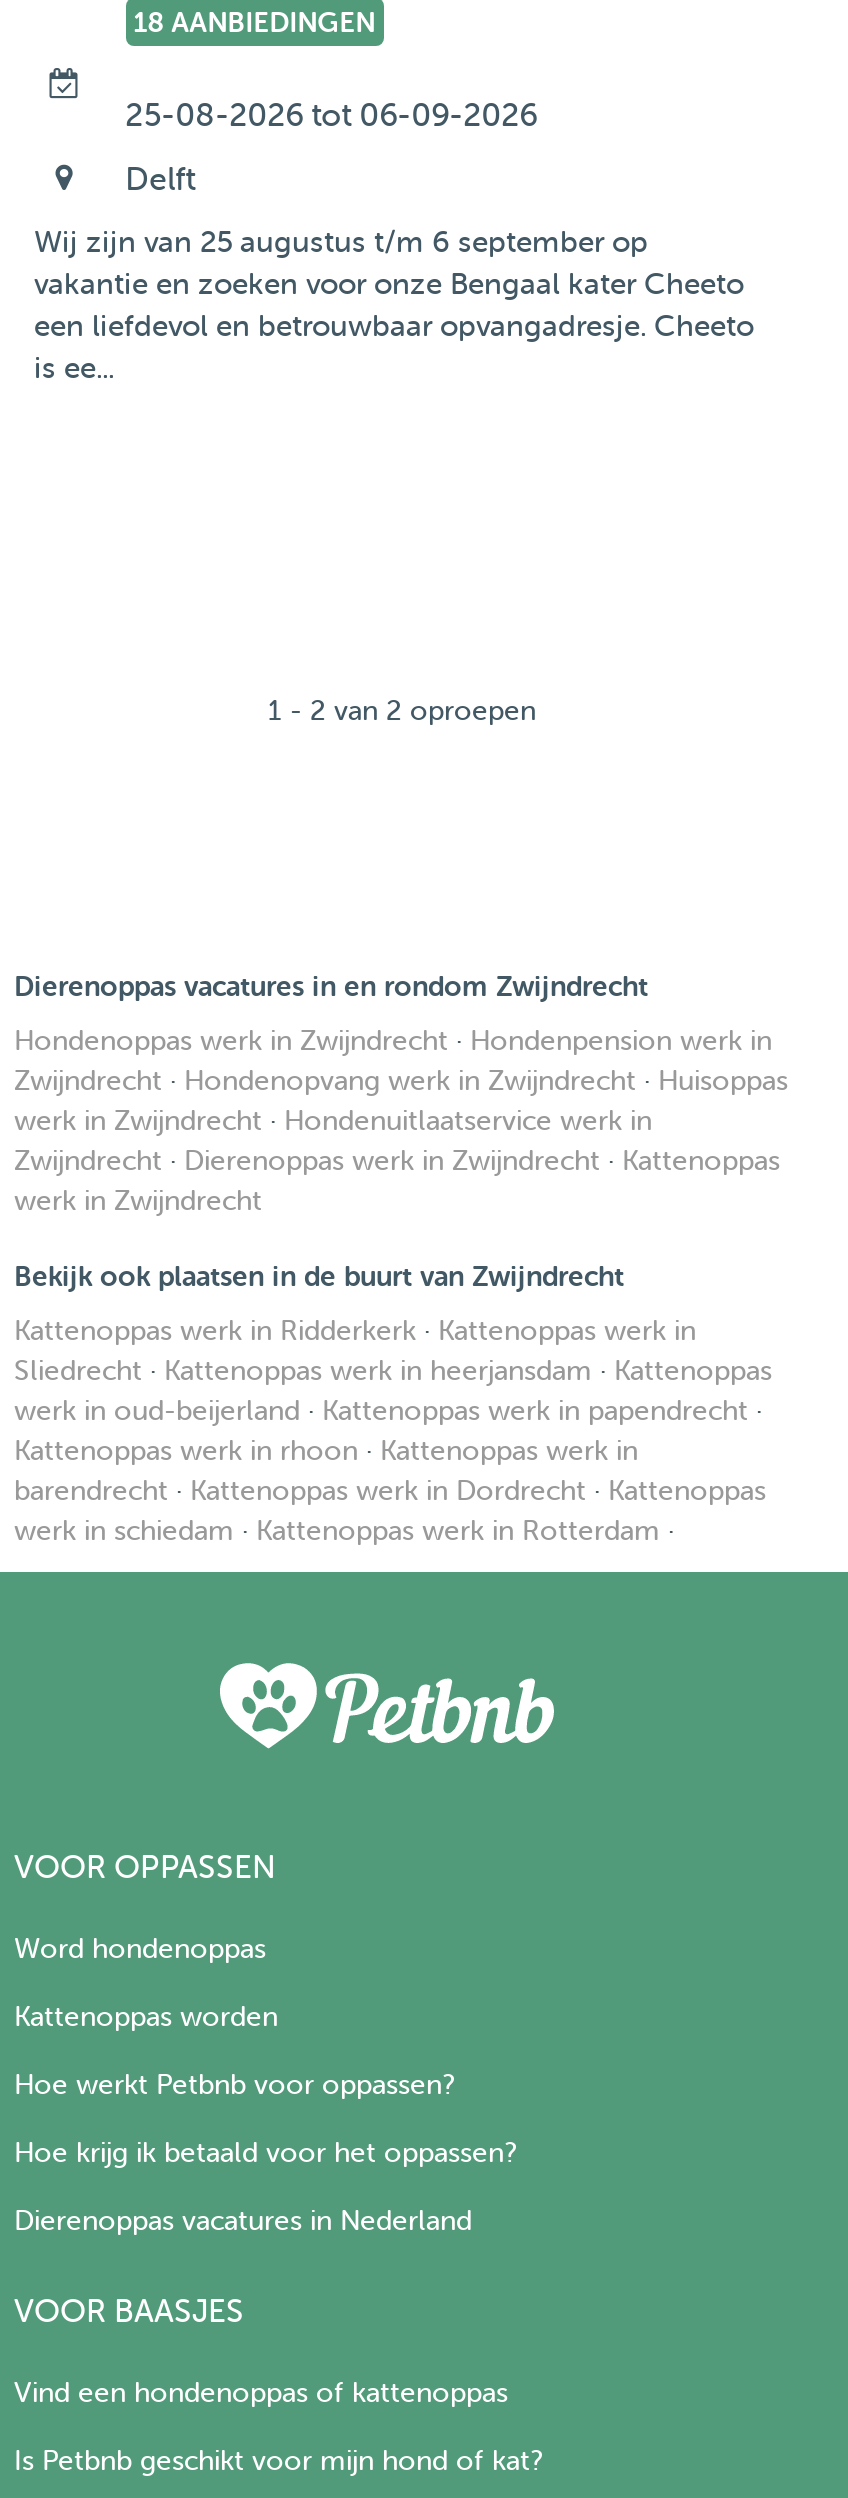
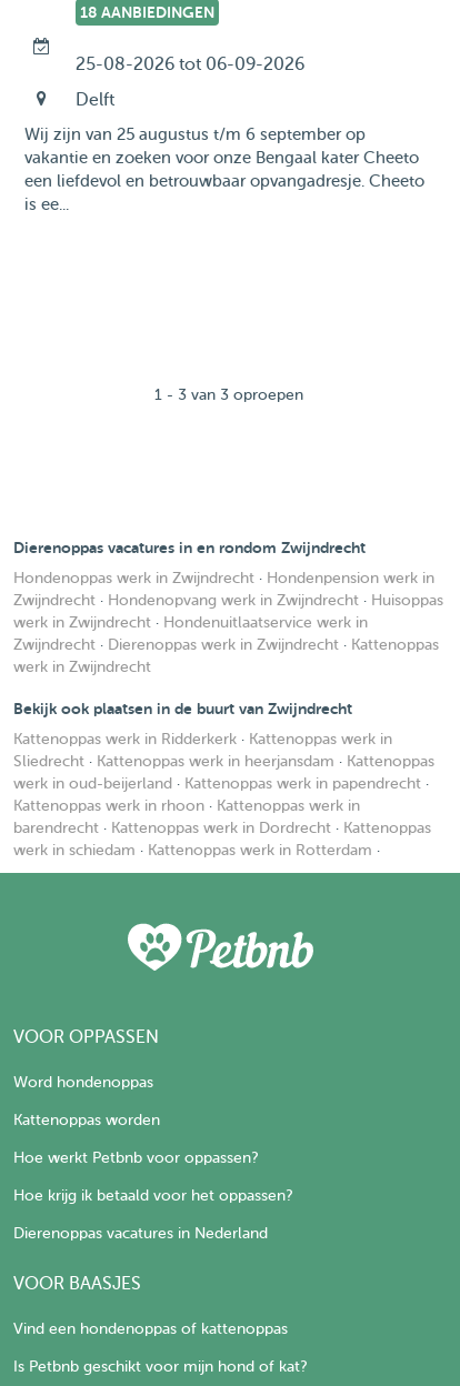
- 1 - 2 van 2 oproepen
+ 1 - 3 van 3 oproepen
